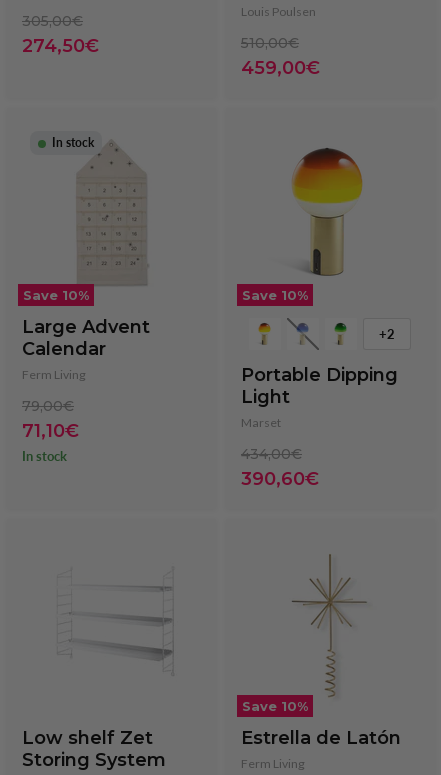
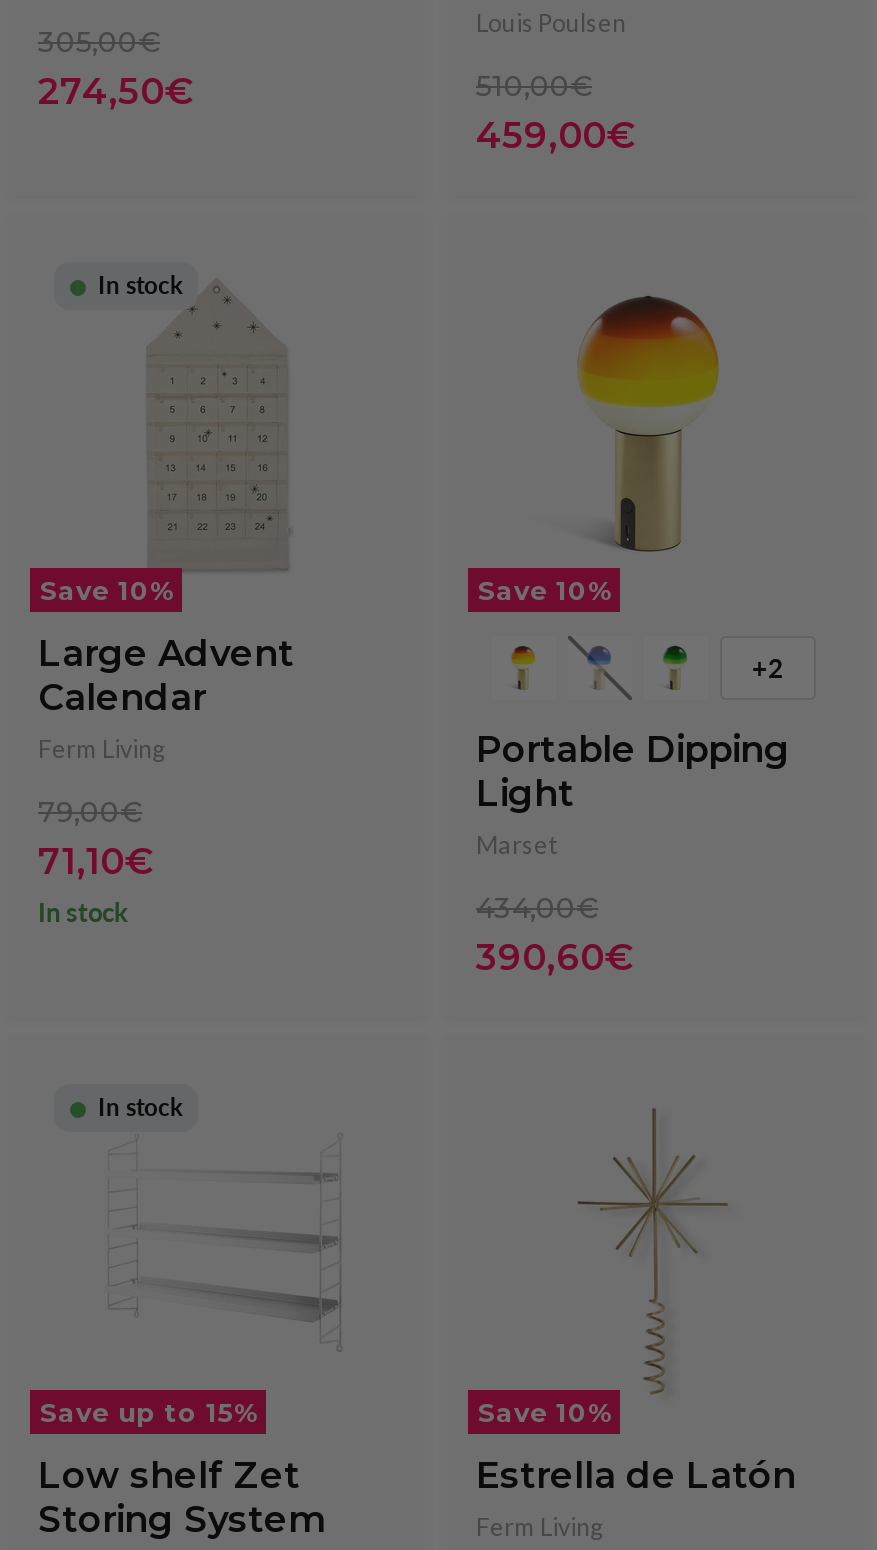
+ In stock

+ Save up to 15%
